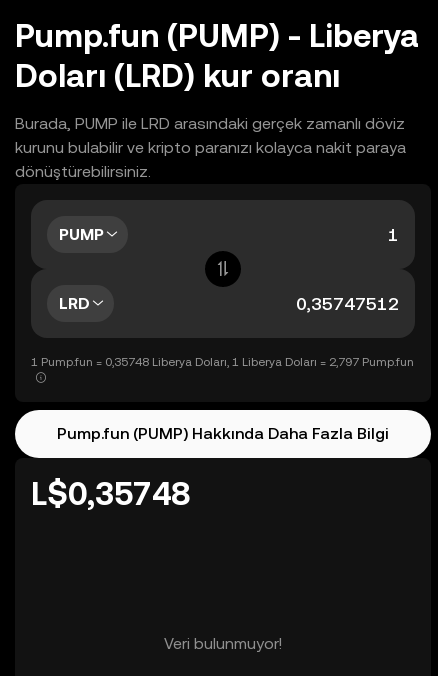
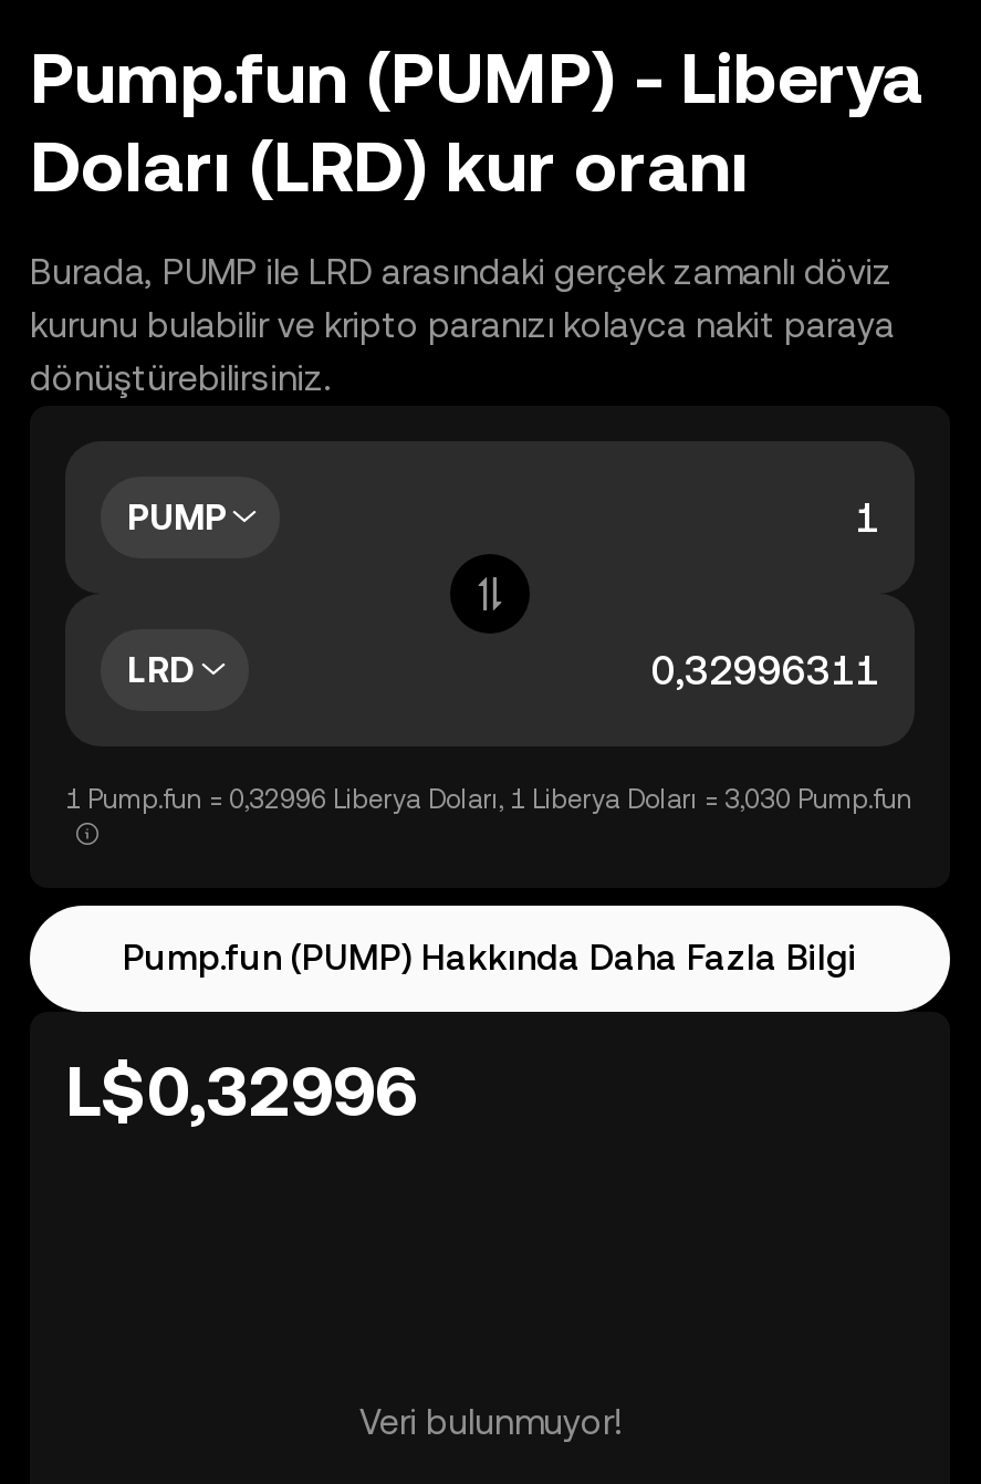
- 1 Pump.fun = 0,35748 Liberya Doları, 1 Liberya Doları = 2,797 Pump.fun
+ 1 Pump.fun = 0,32996 Liberya Doları, 1 Liberya Doları = 3,030 Pump.fun

- L$0,35748
+ L$0,32996
